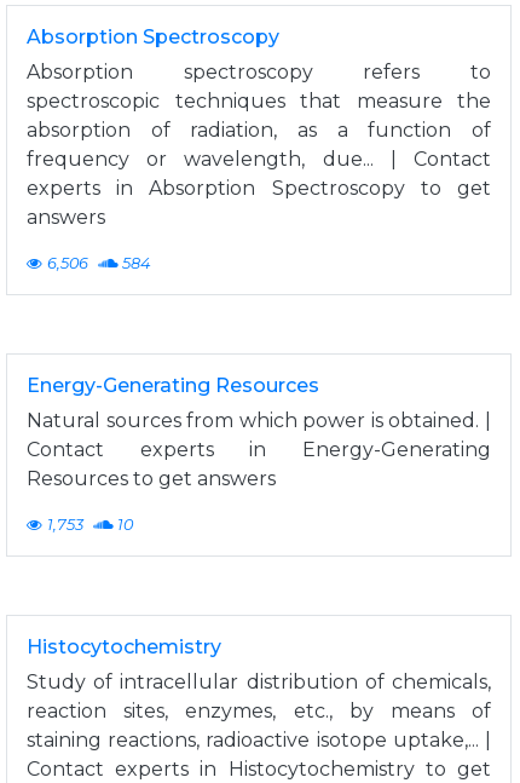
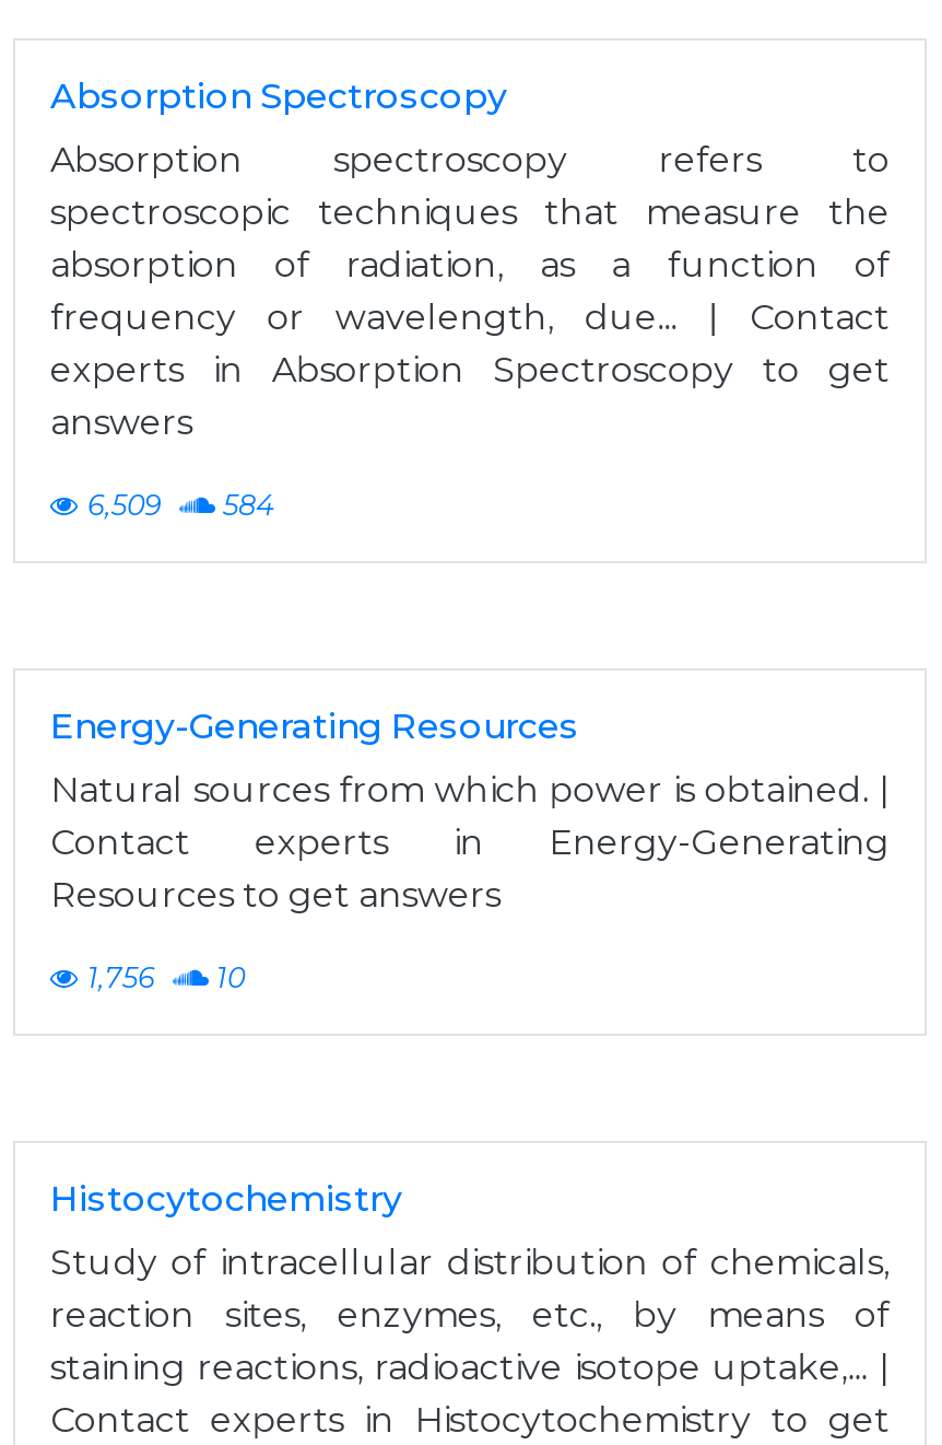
- 6,506 584
+ 6,509 584

- 1,753 10
+ 1,756 10
